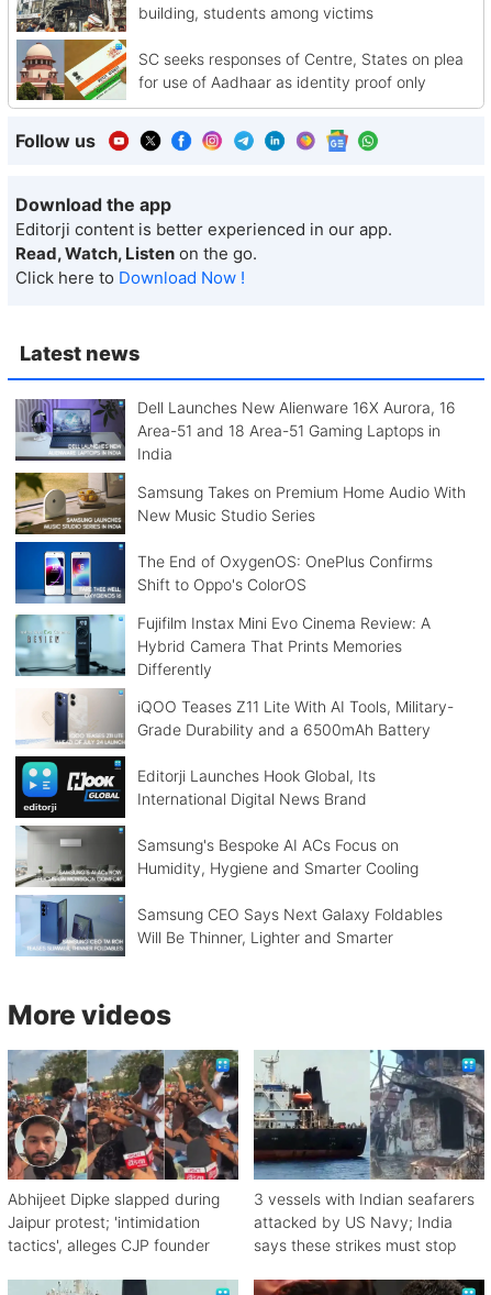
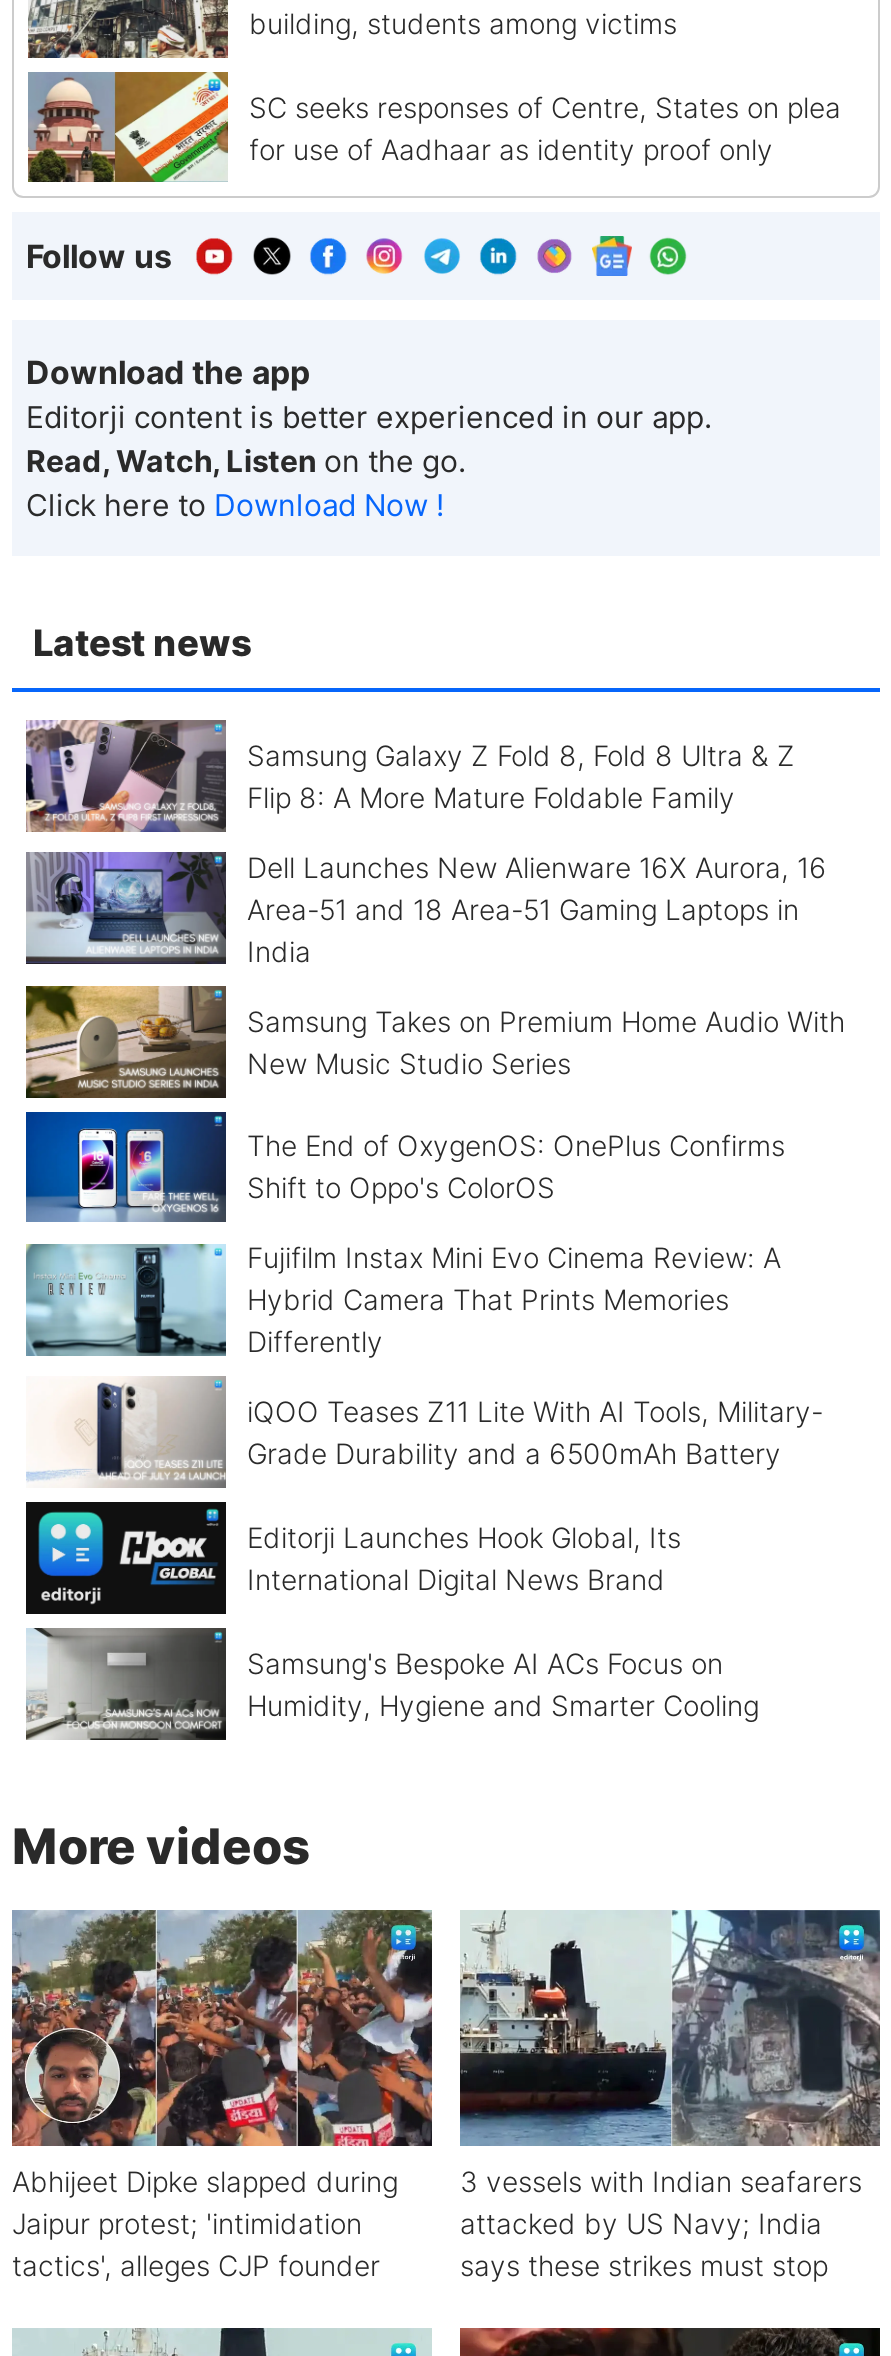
+ [image]
+ Samsung Galaxy Z Fold 8, Fold 8 Ultra & Z
+ Flip 8: A More Mature Foldable Family

moved down: [image] | Dell Launches New Alienware 16X Aurora, 16 | Area-51 and 18 Area-51 Gaming Laptops in | ... | Samsung's Bespoke AI ACs Focus on | Humidity, Hygiene and Smarter Cooling

- [image]
- Samsung CEO Says Next Galaxy Foldables
- Will Be Thinner, Lighter and Smarter
